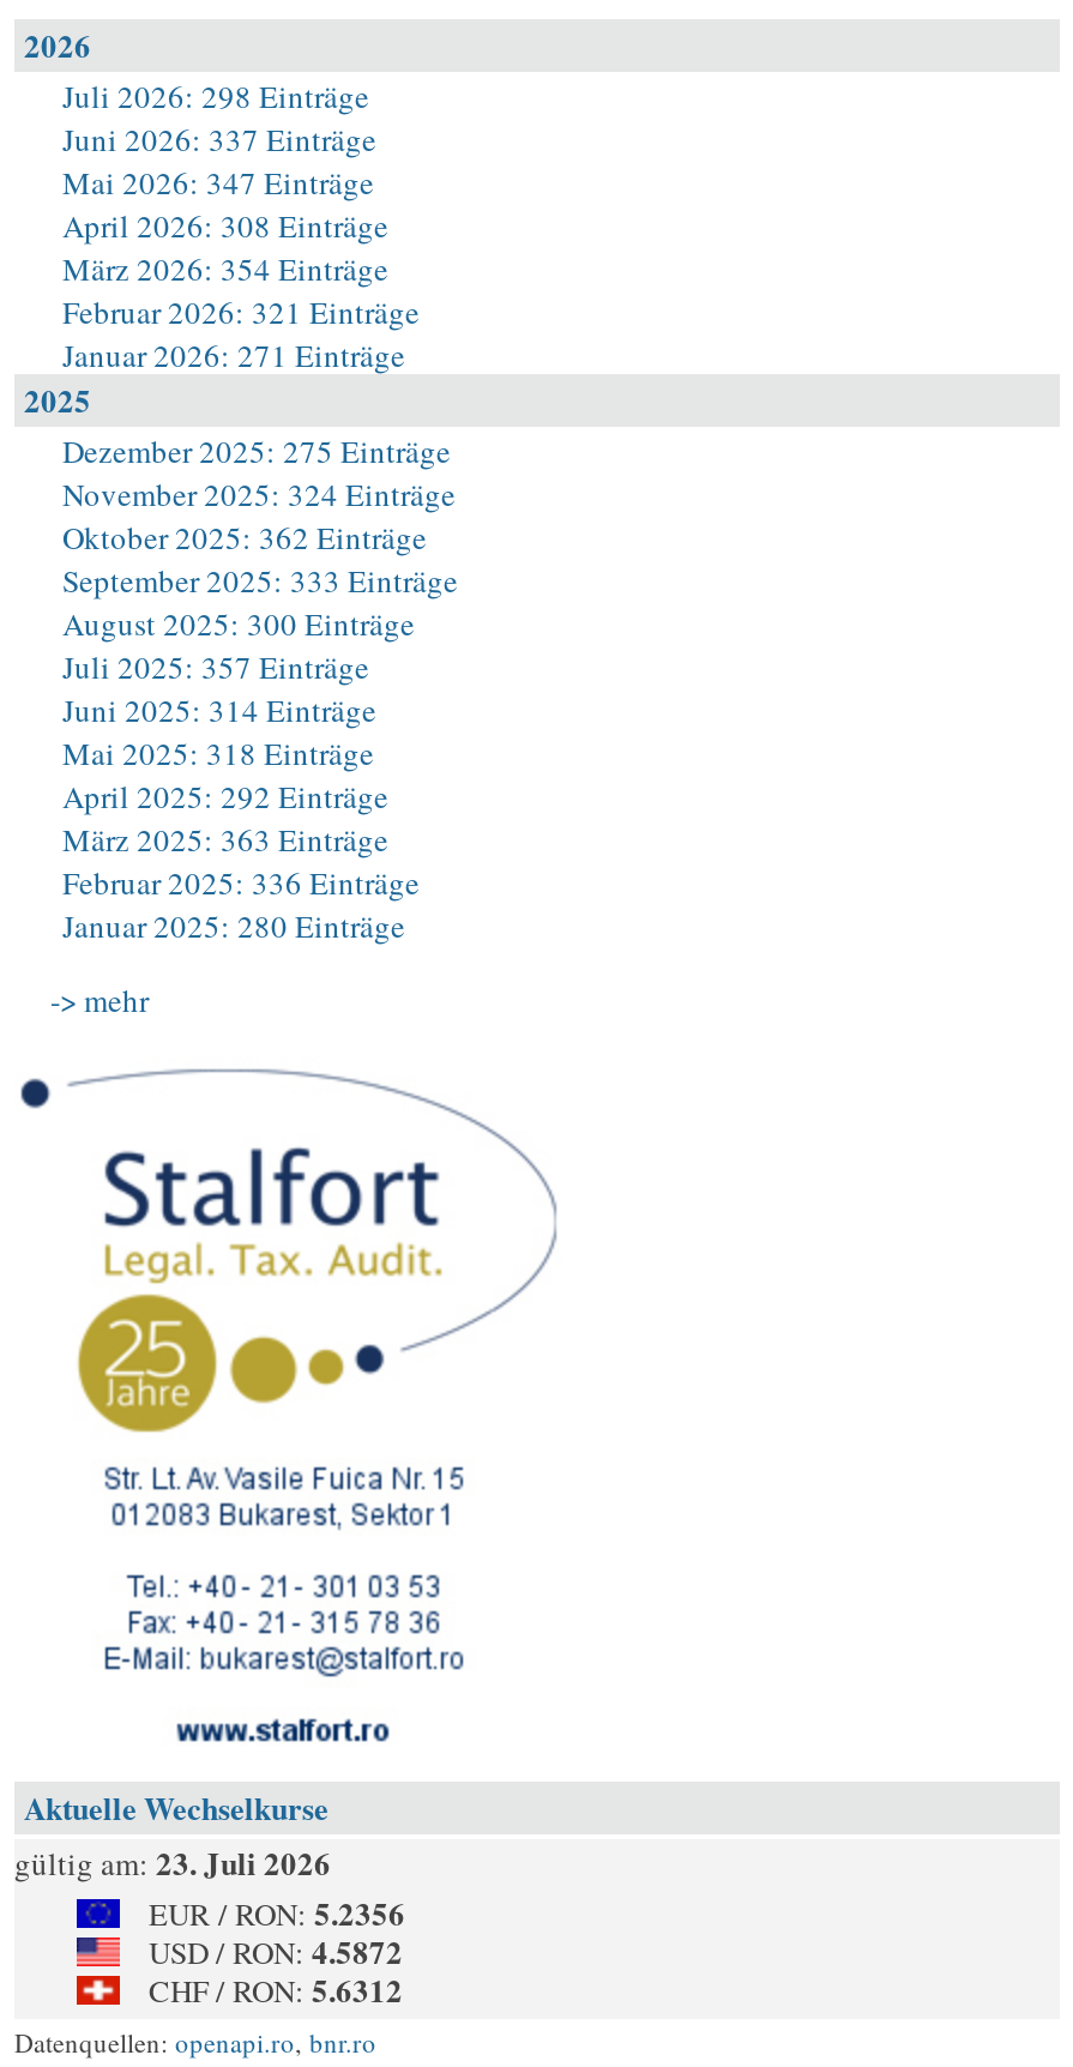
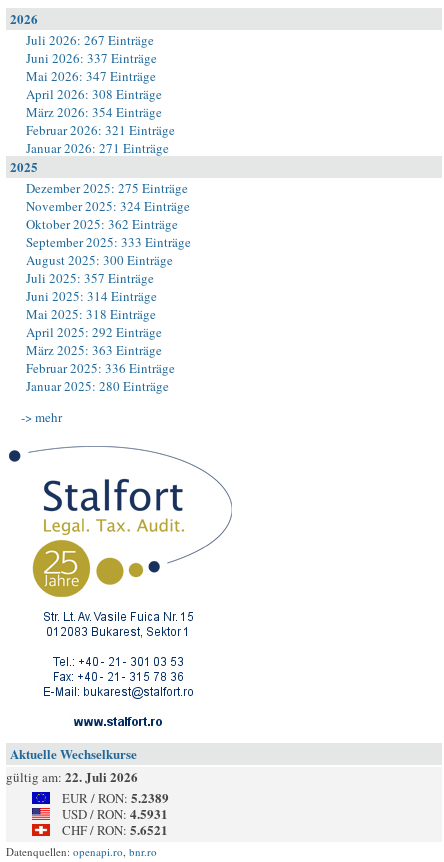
- Juli 2026: 298 Einträge
+ Juli 2026: 267 Einträge

- gültig am: 23. Juli 2026
+ gültig am: 22. Juli 2026

- EUR / RON: 5.2356
+ EUR / RON: 5.2389

- USD / RON: 4.5872
+ USD / RON: 4.5931

- CHF / RON: 5.6312
+ CHF / RON: 5.6521
